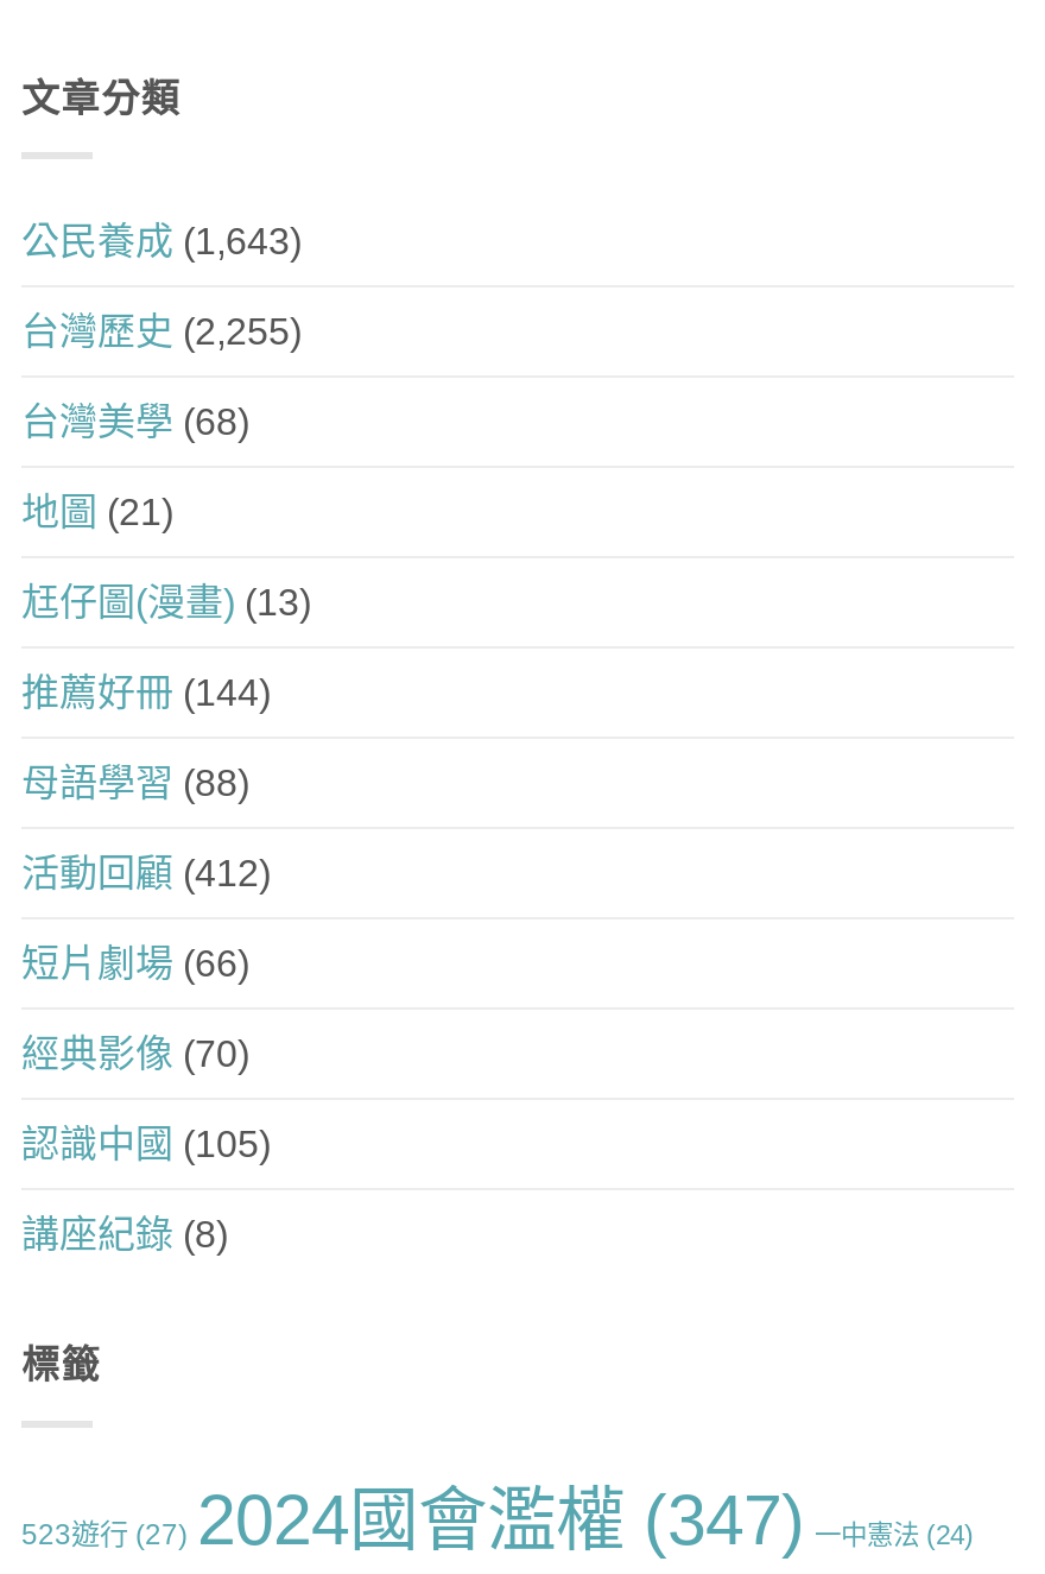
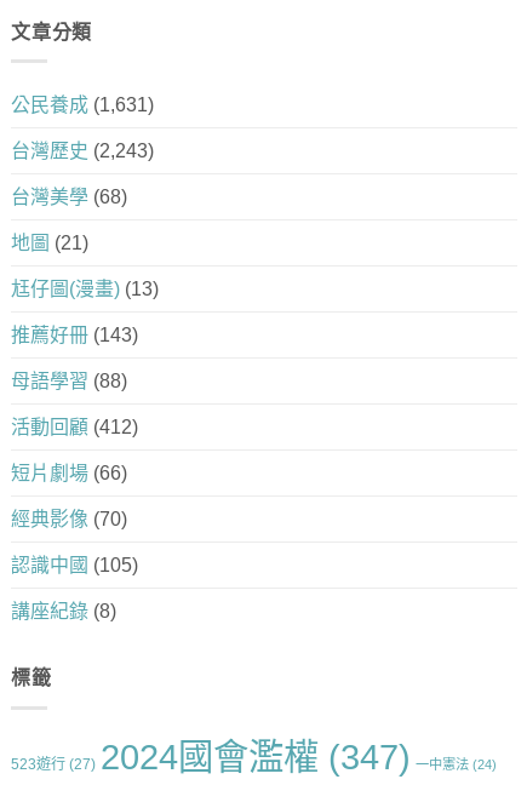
- 公民養成(1,643)
+ 公民養成(1,631)

- 台灣歷史(2,255)
+ 台灣歷史(2,243)

- 推薦好冊(144)
+ 推薦好冊(143)
